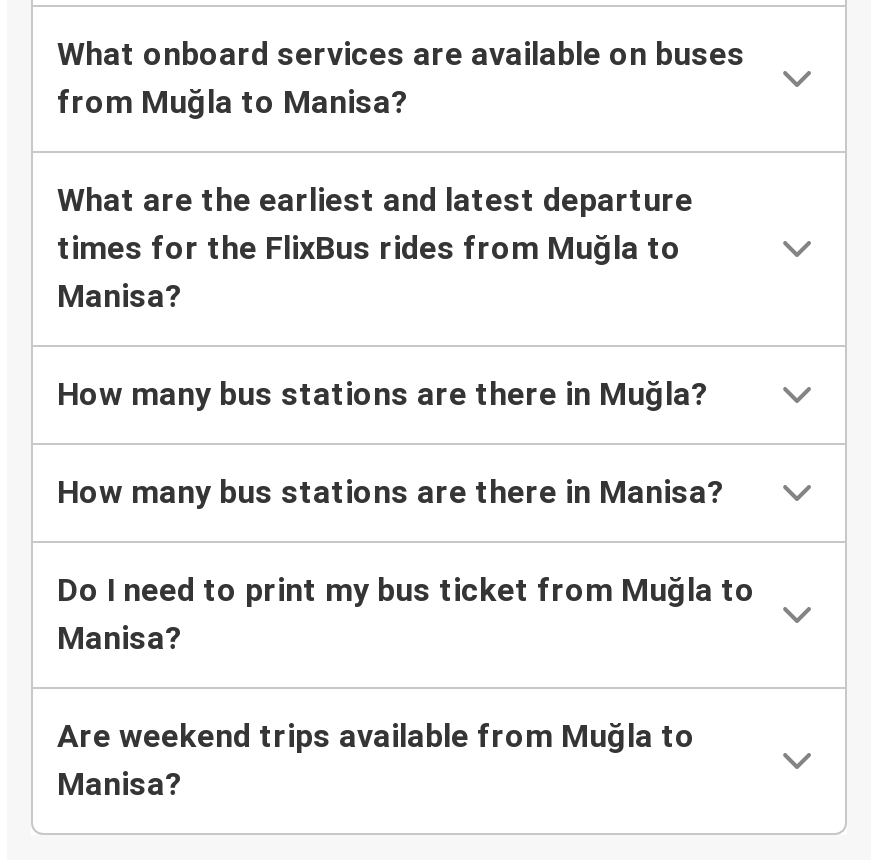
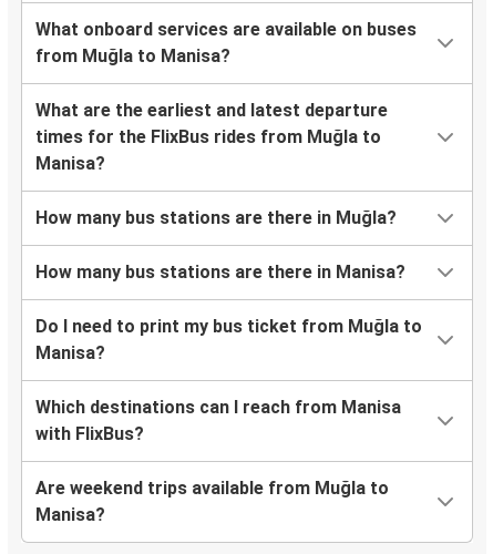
+ Which destinations can I reach from Manisa
+ with FlixBus?
